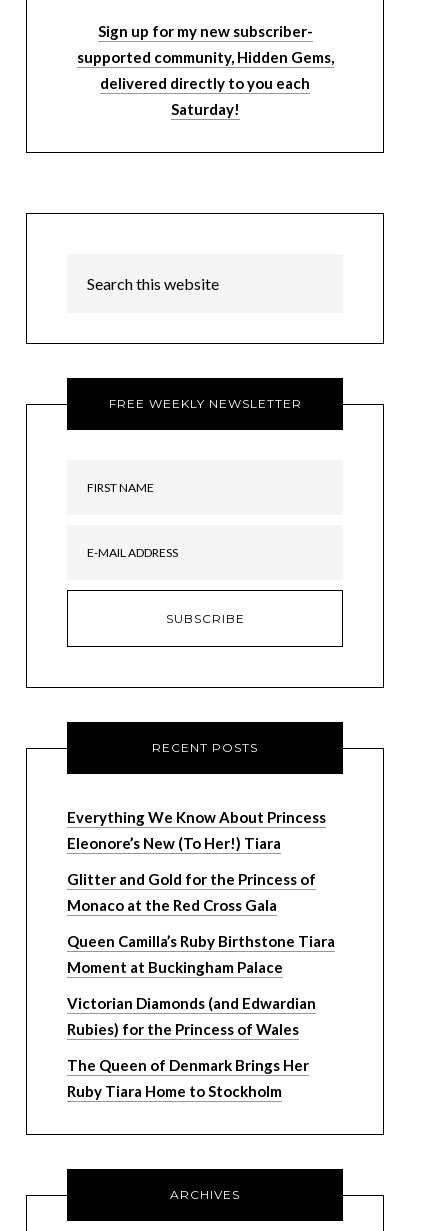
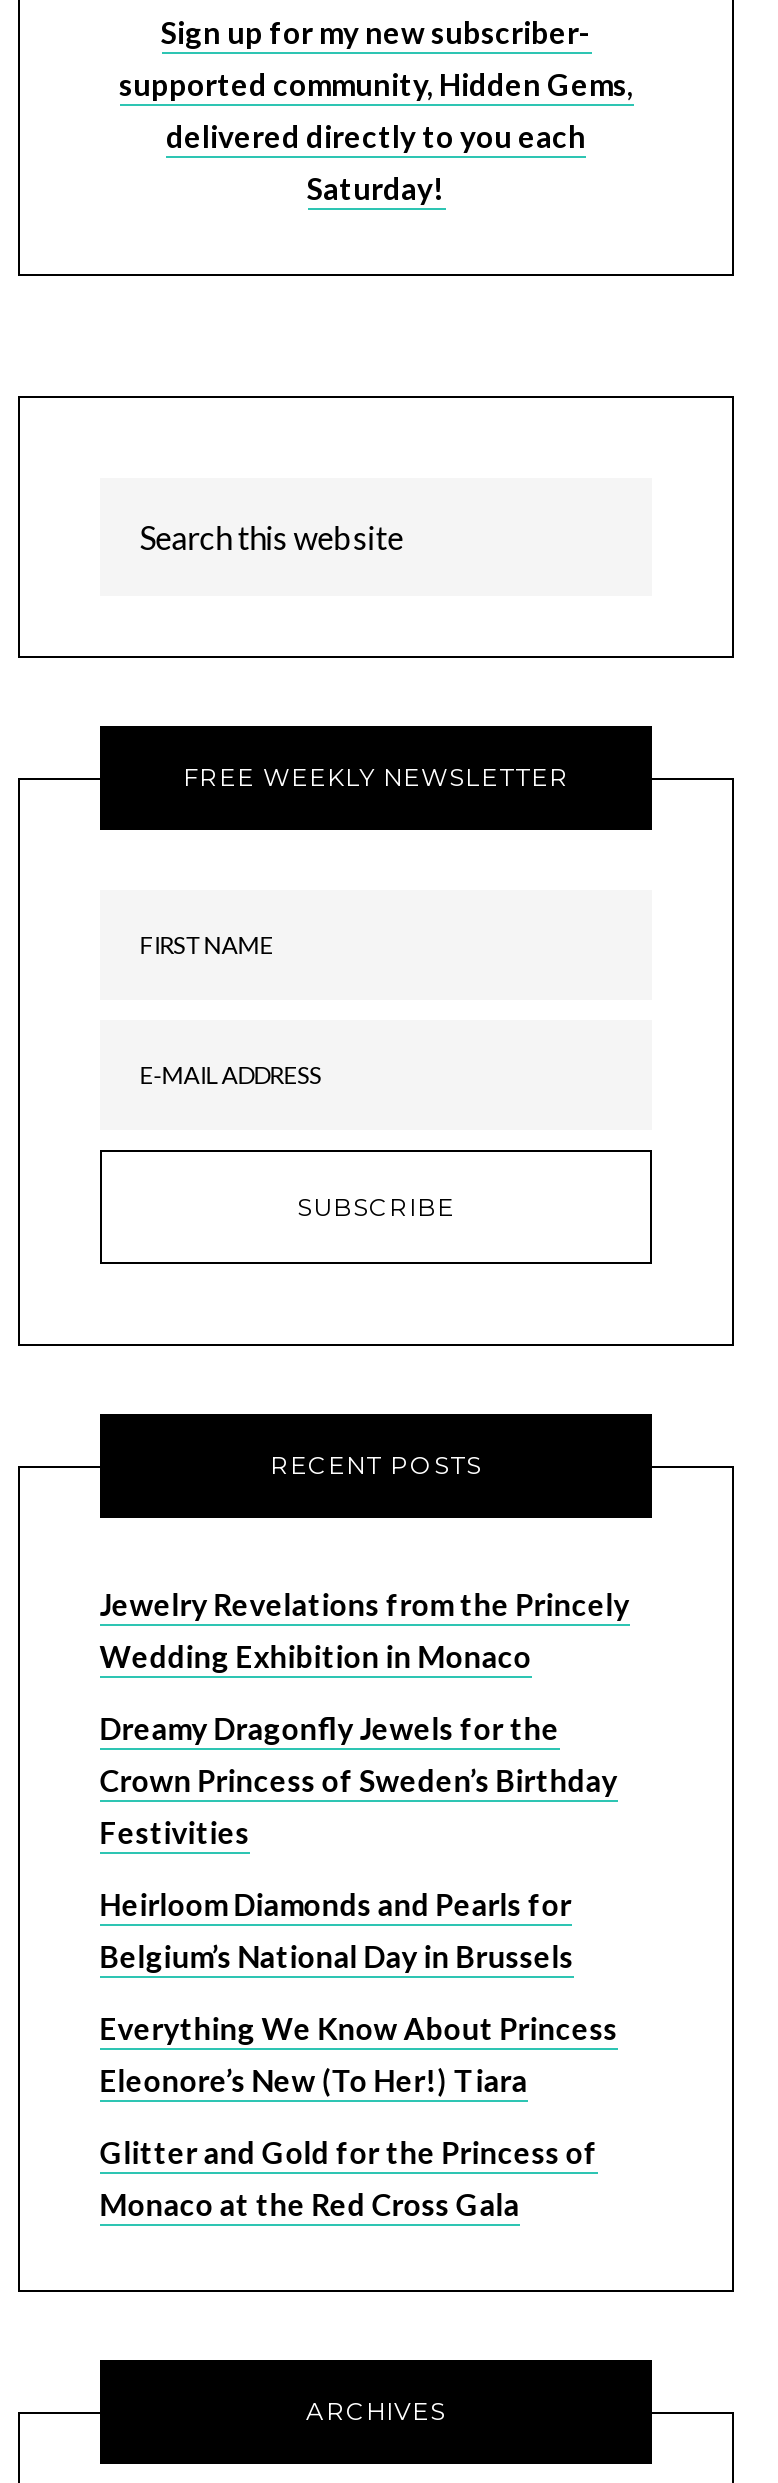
+ Jewelry Revelations from the Princely
+ Wedding Exhibition in Monaco
+ Dreamy Dragonfly Jewels for the
+ Crown Princess of Sweden’s Birthday
+ Festivities
+ Heirloom Diamonds and Pearls for
+ Belgium’s National Day in Brussels

moved down: Everything We Know About Princess | Eleonore’s New (To Her!) Tiara | Glitter and Gold for the Princess of | Monaco at the Red Cross Gala

- Queen Camilla’s Ruby Birthstone Tiara
- Moment at Buckingham Palace
- Victorian Diamonds (and Edwardian
- Rubies) for the Princess of Wales
- The Queen of Denmark Brings Her
- Ruby Tiara Home to Stockholm
